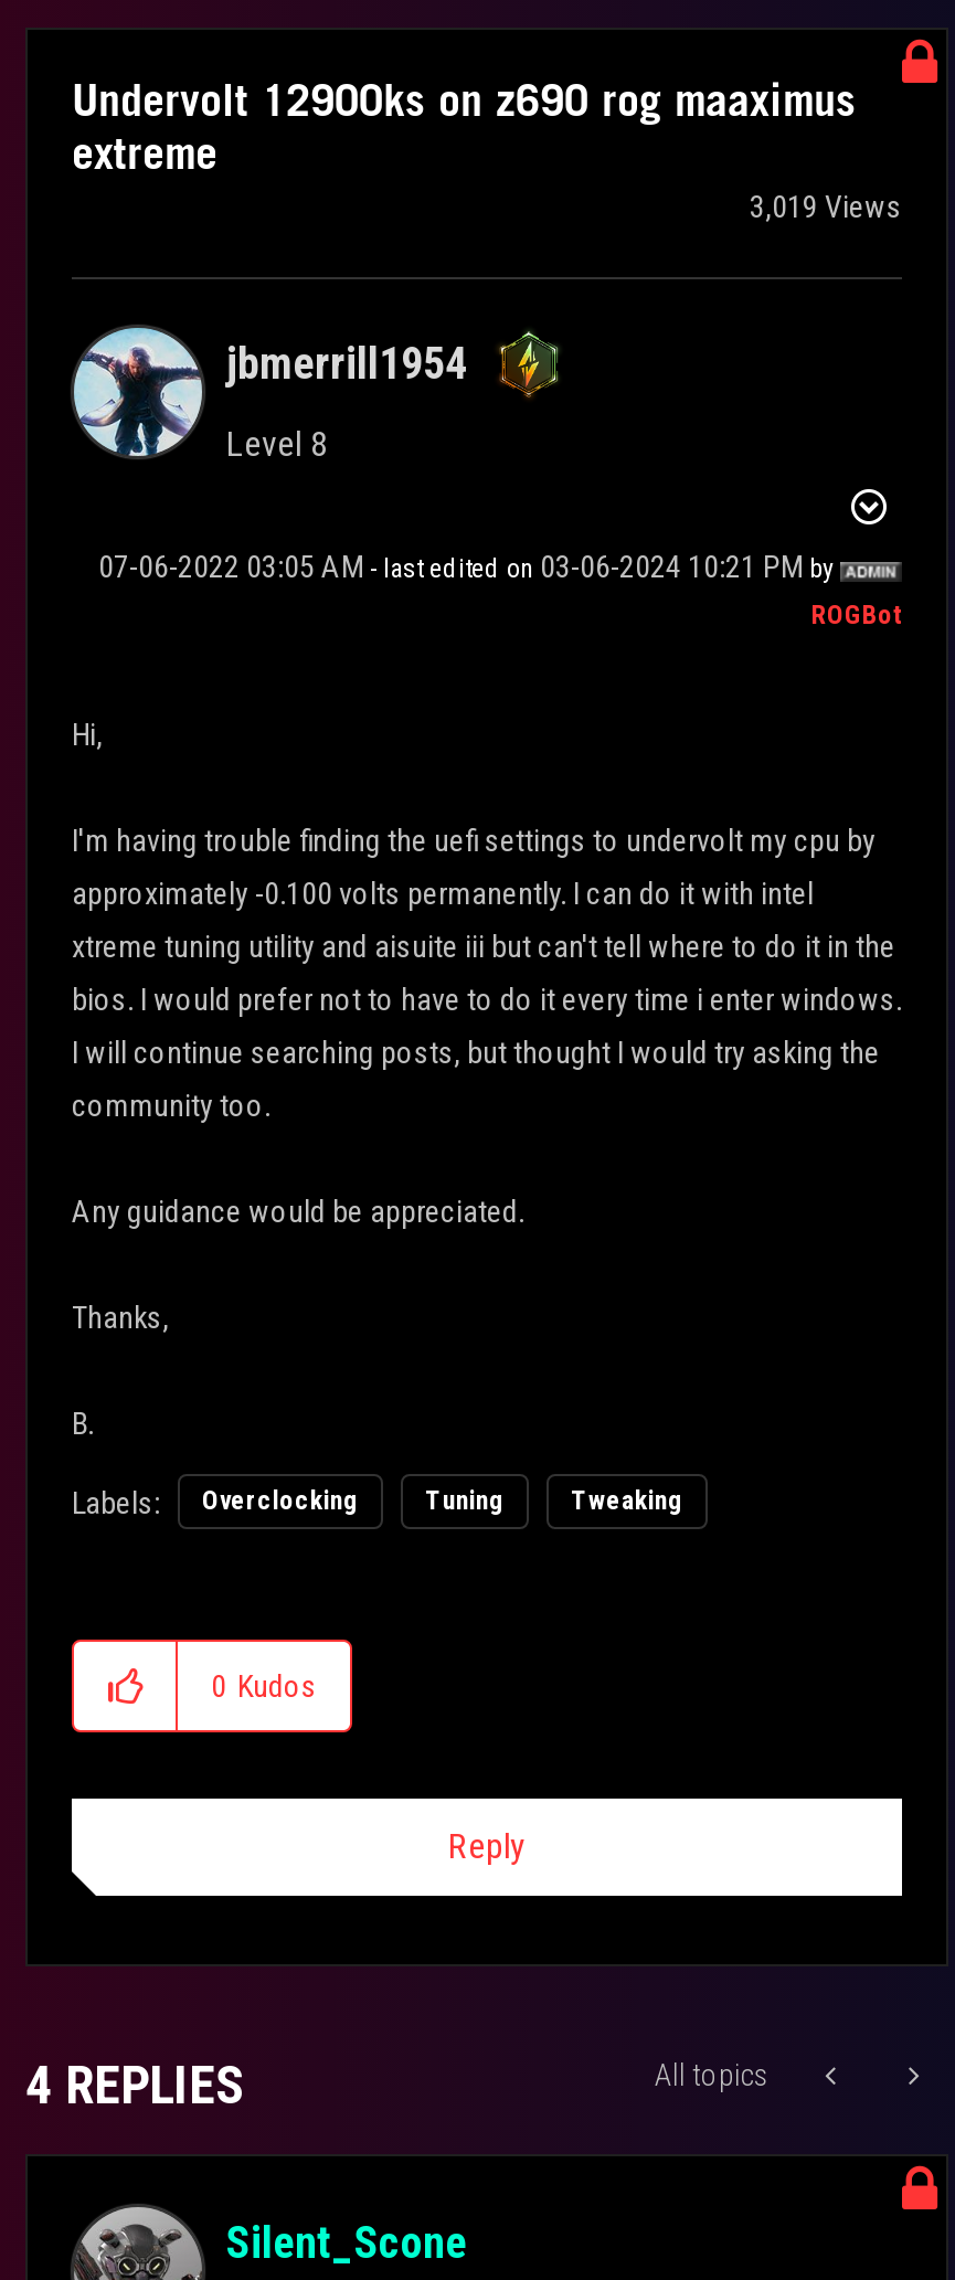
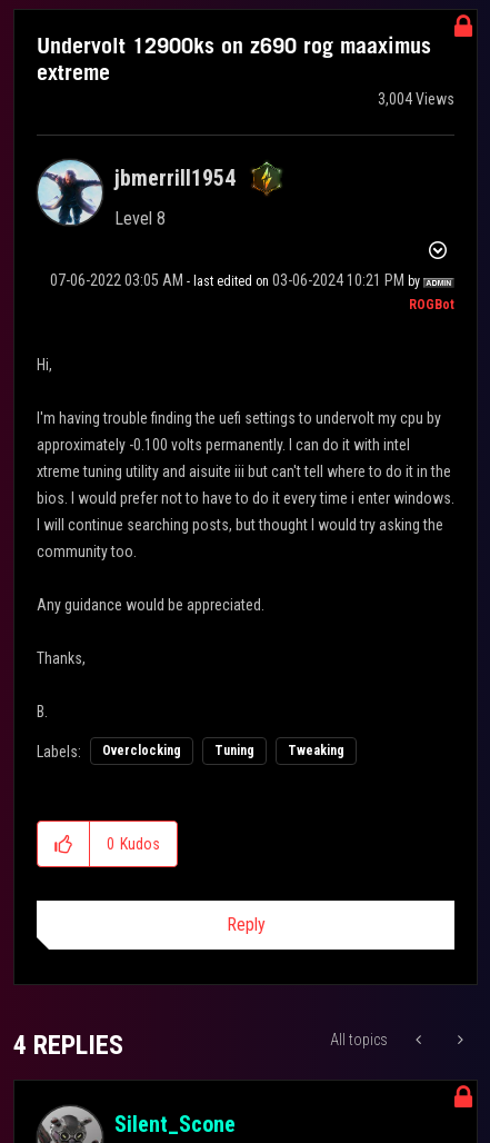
- 3,019 Views
+ 3,004 Views
